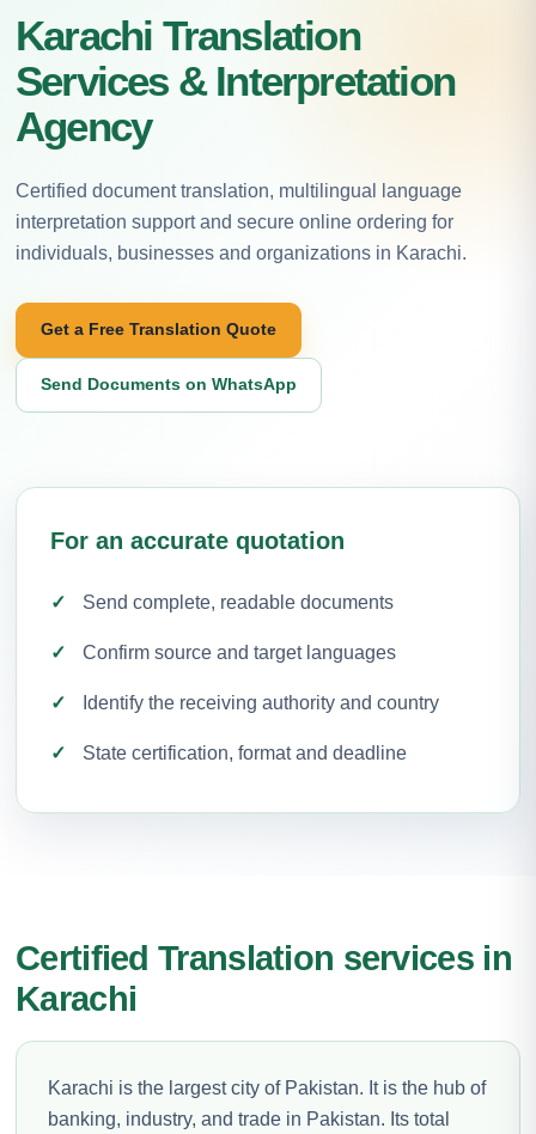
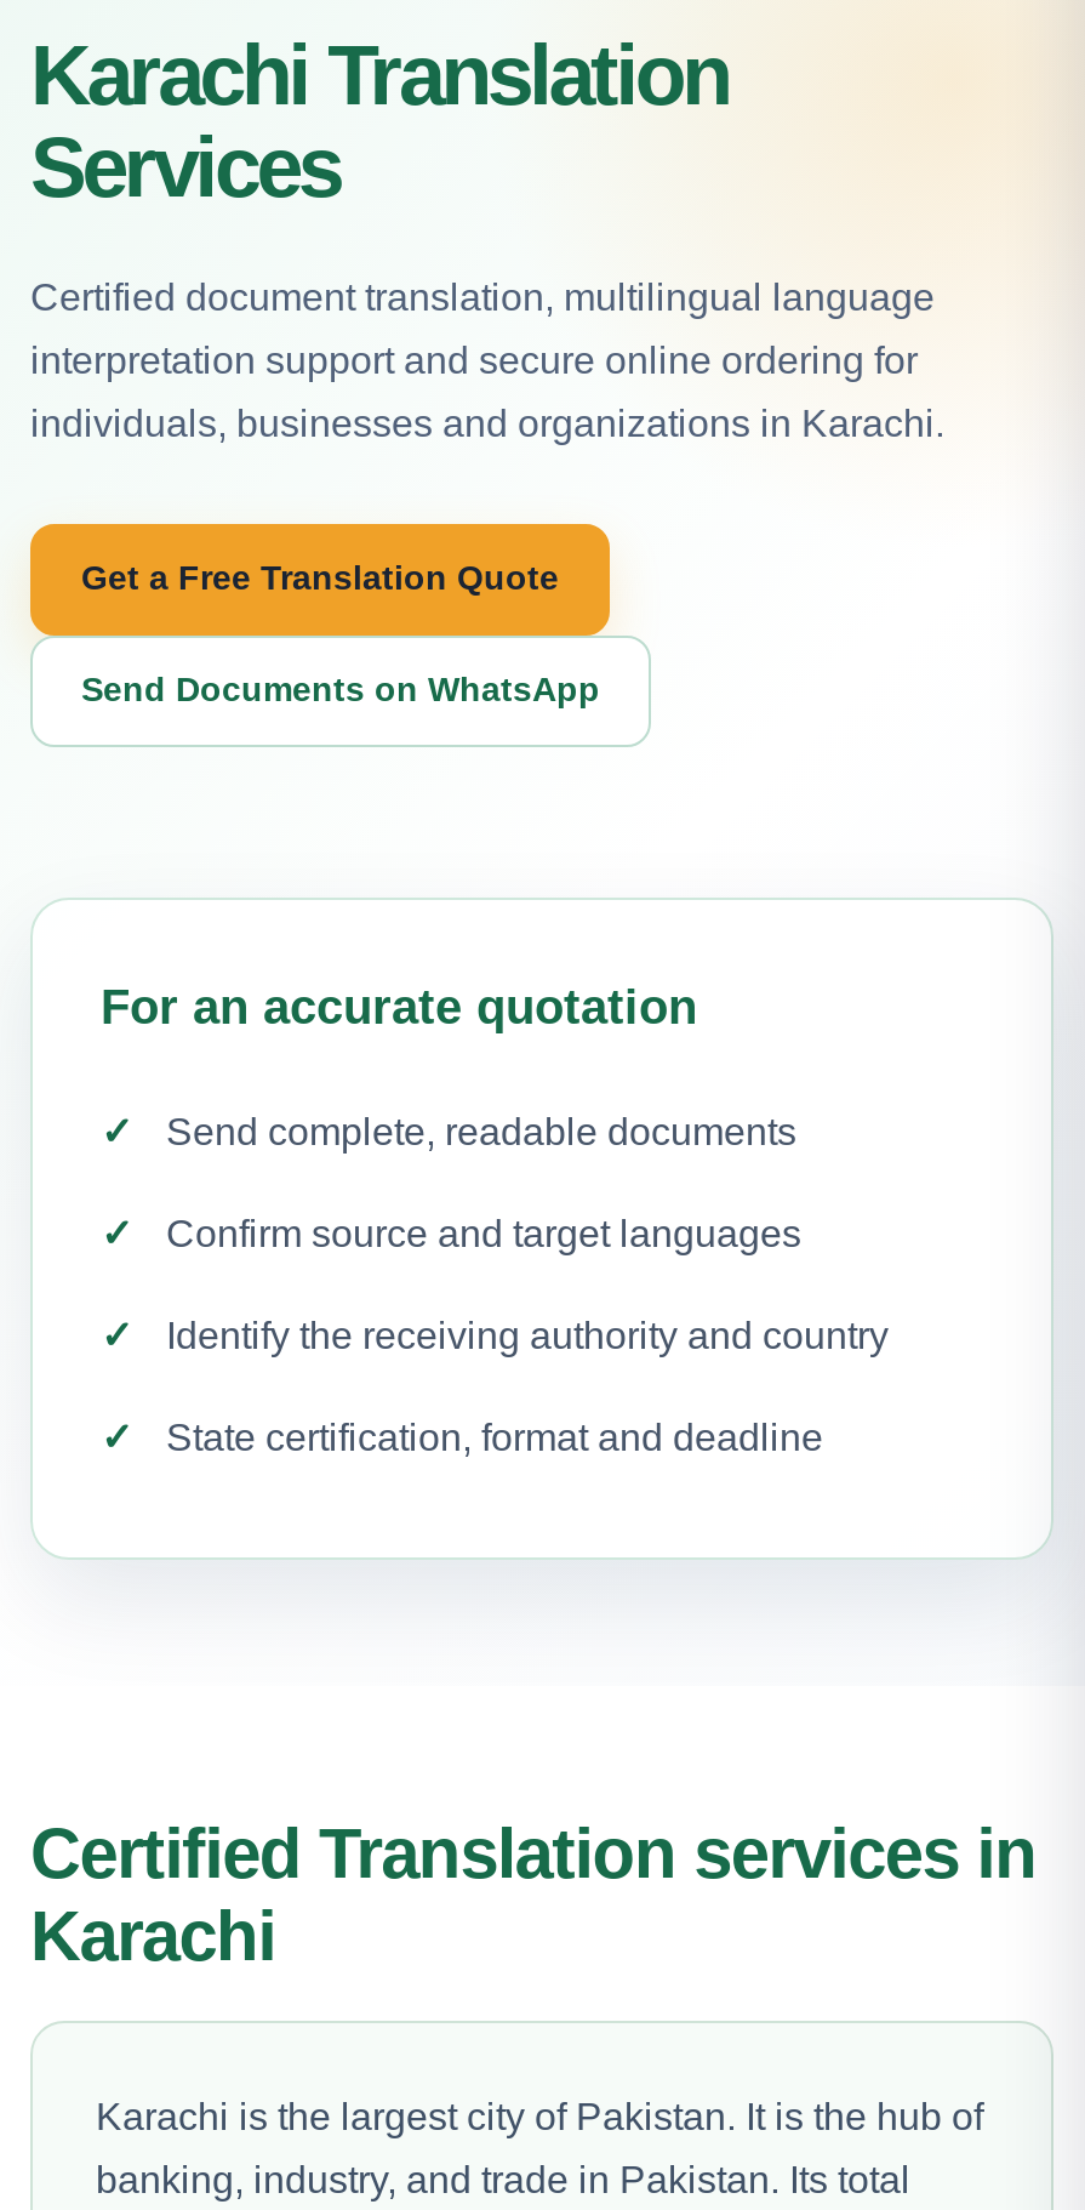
- Services & Interpretation
- Agency
+ Services
